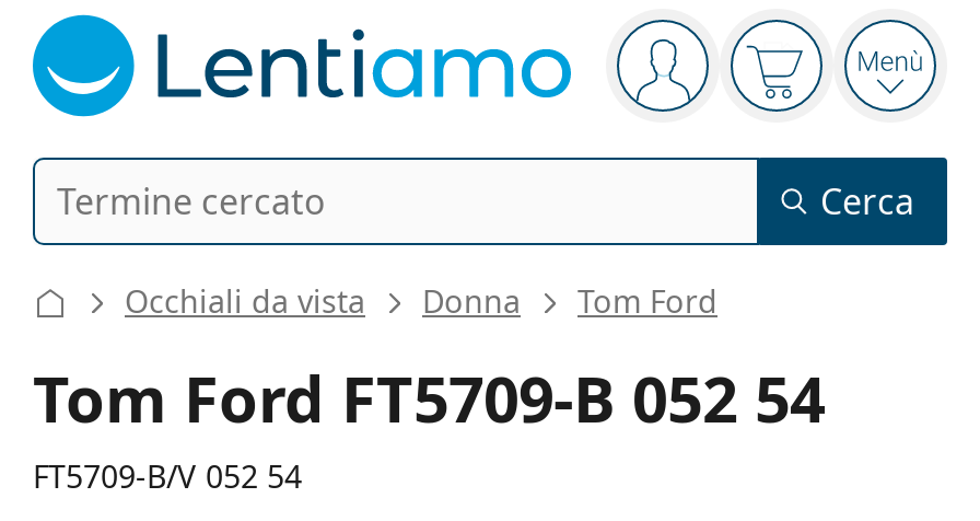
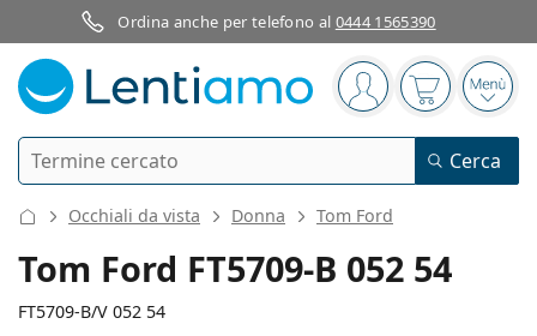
+ Ordina anche per telefono al 0444 1565390
